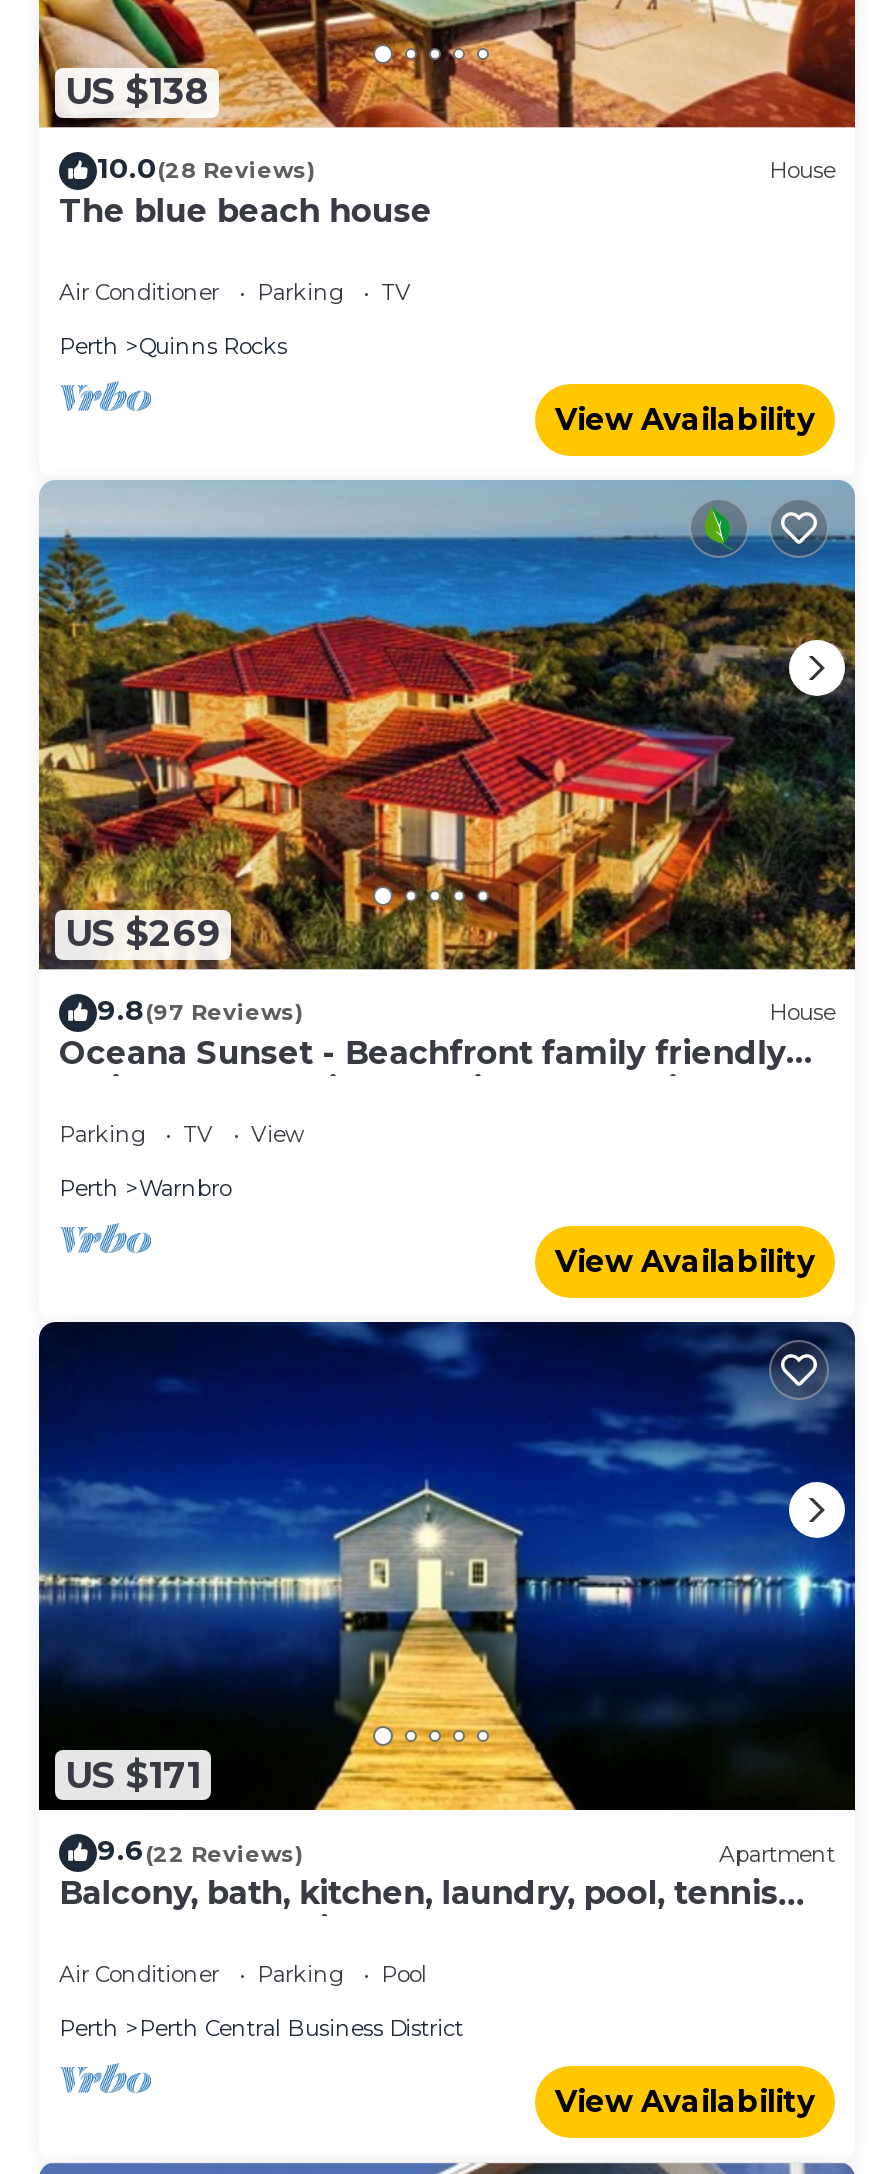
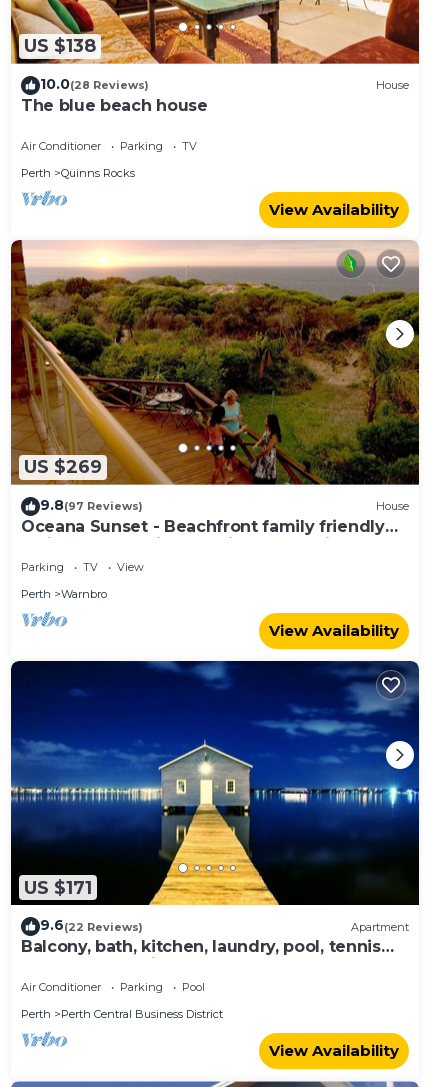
- [image]
+ [image]
